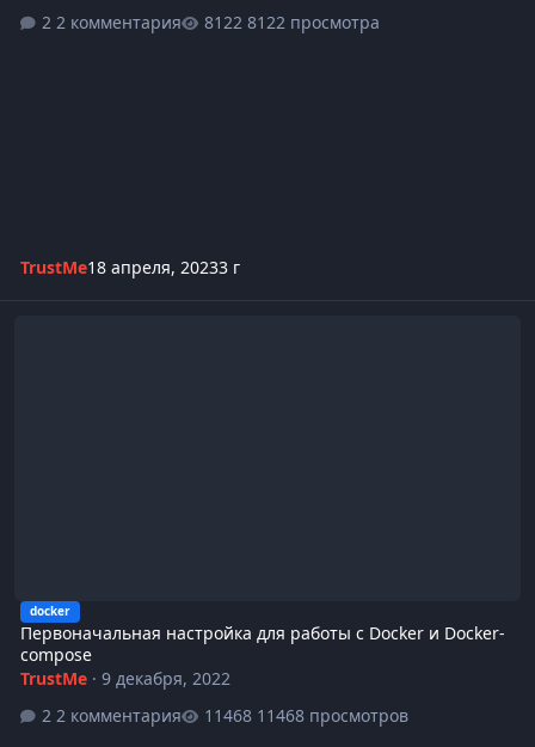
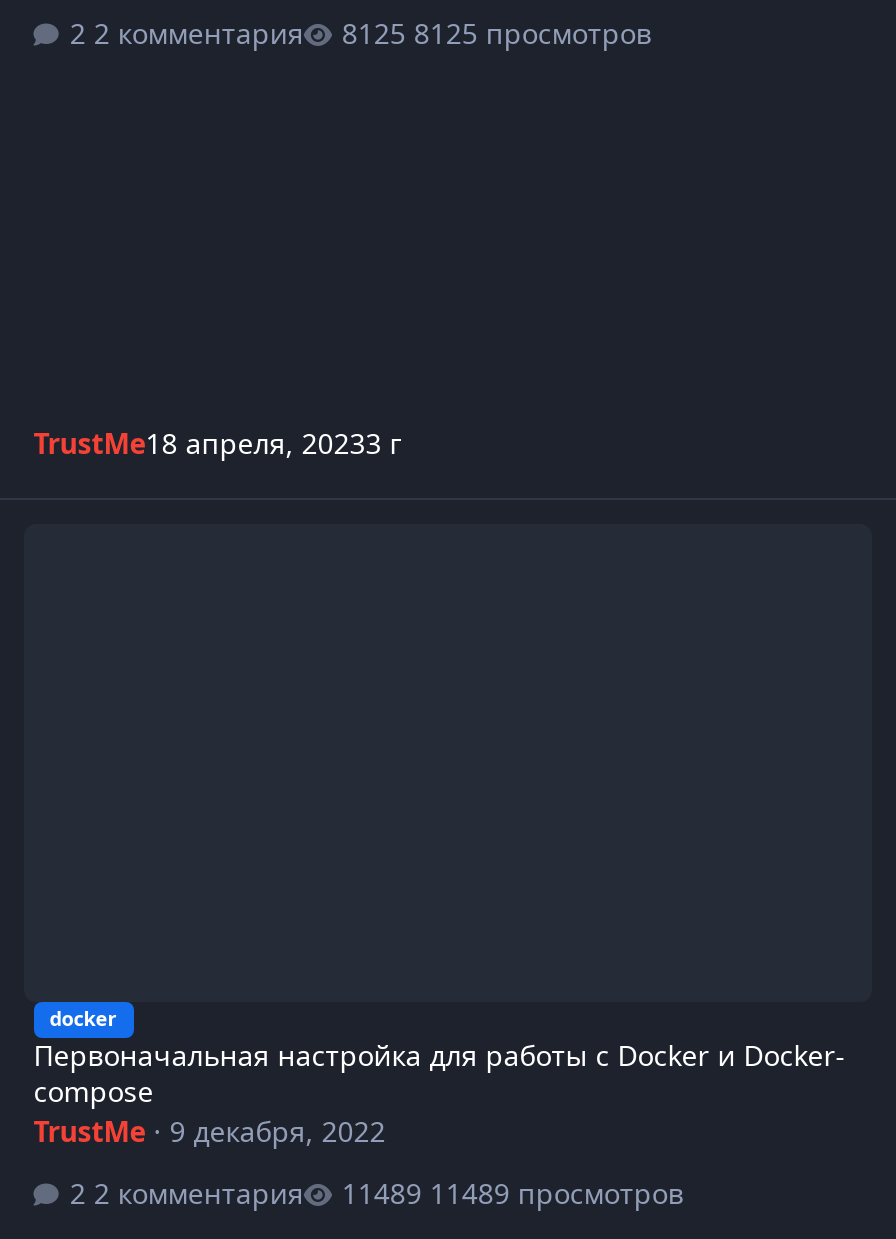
- 8122 просмотра
+ 8125 просмотров

- 11468 просмотров
+ 11489 просмотров
